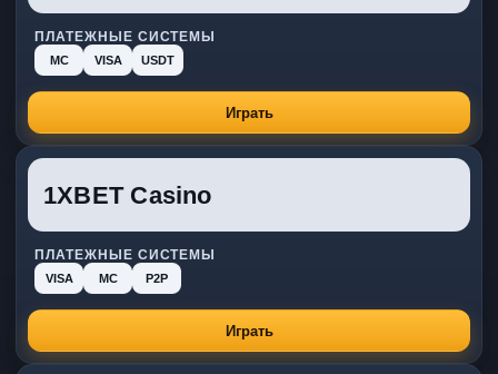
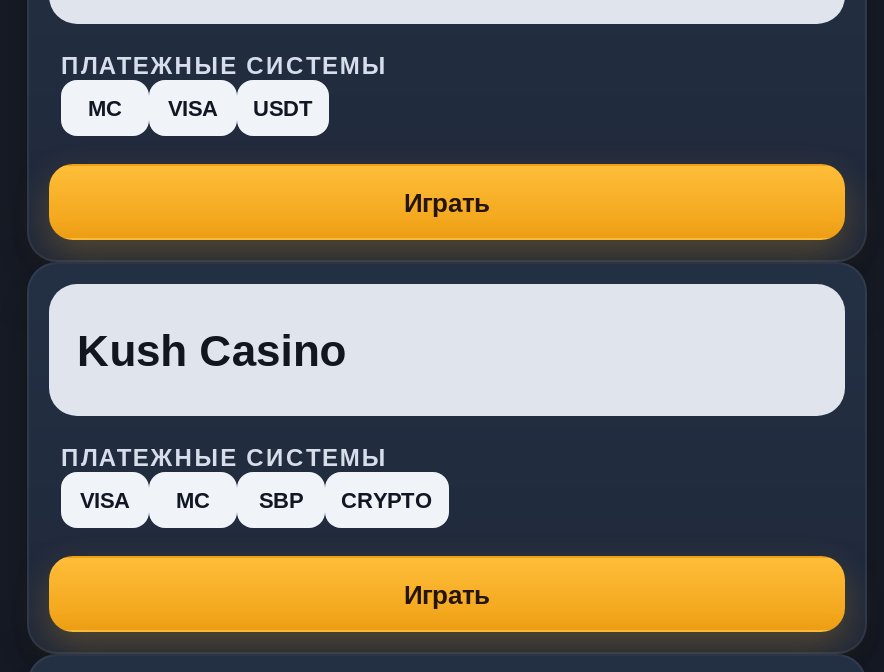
- 1XBET Casino
+ Kush Casino

- P2P
+ SBP
+ CRYPTO
